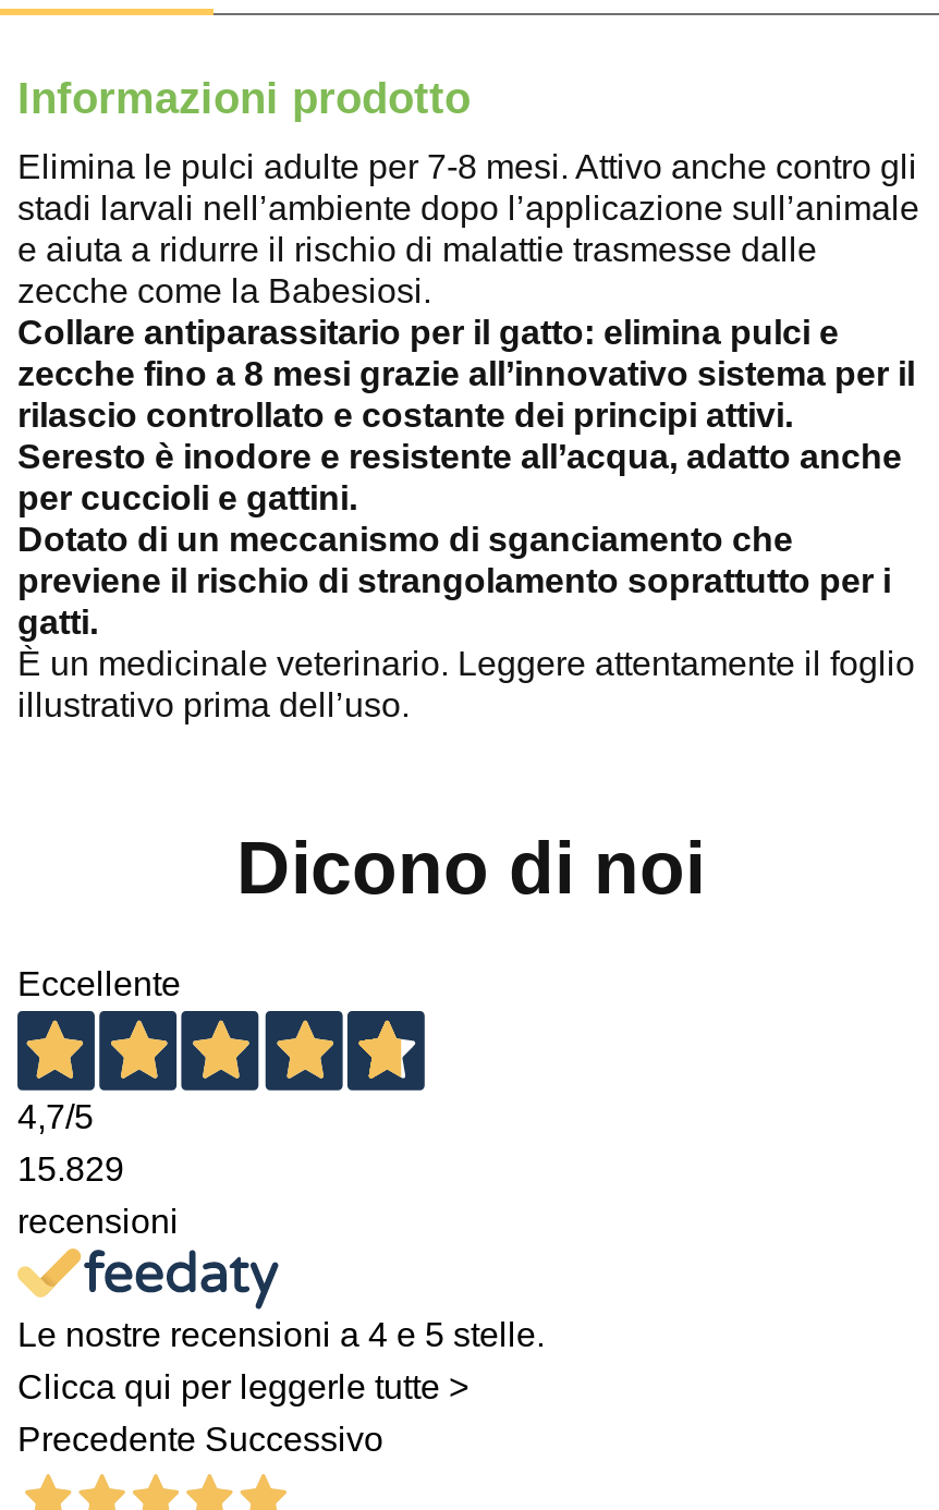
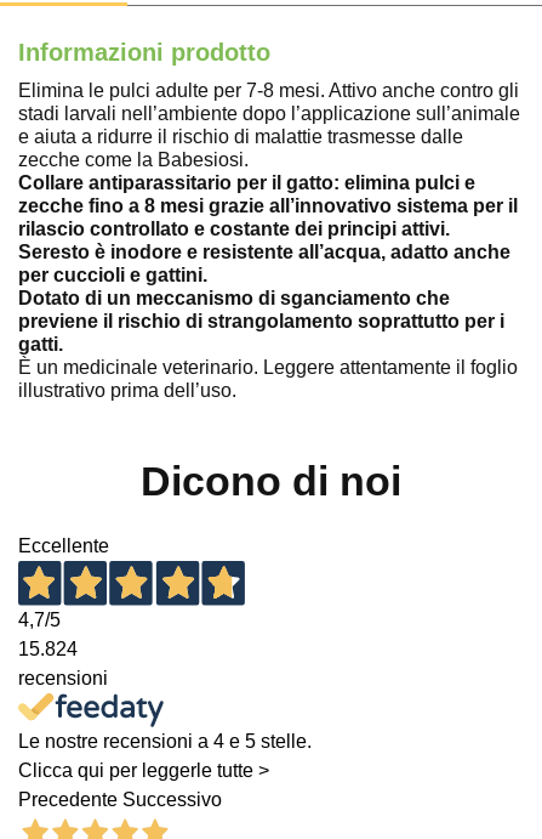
- 15.829
+ 15.824
